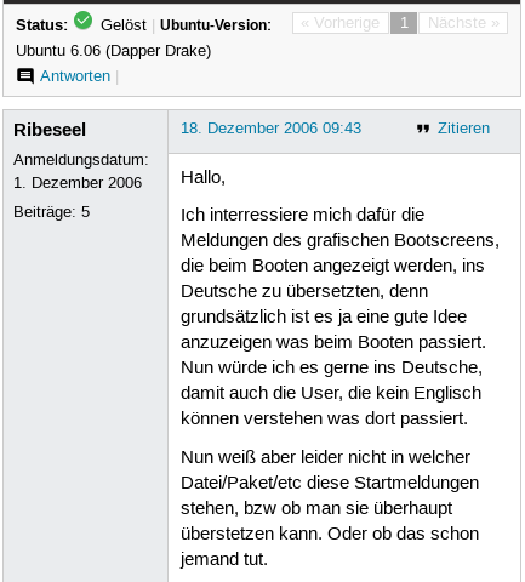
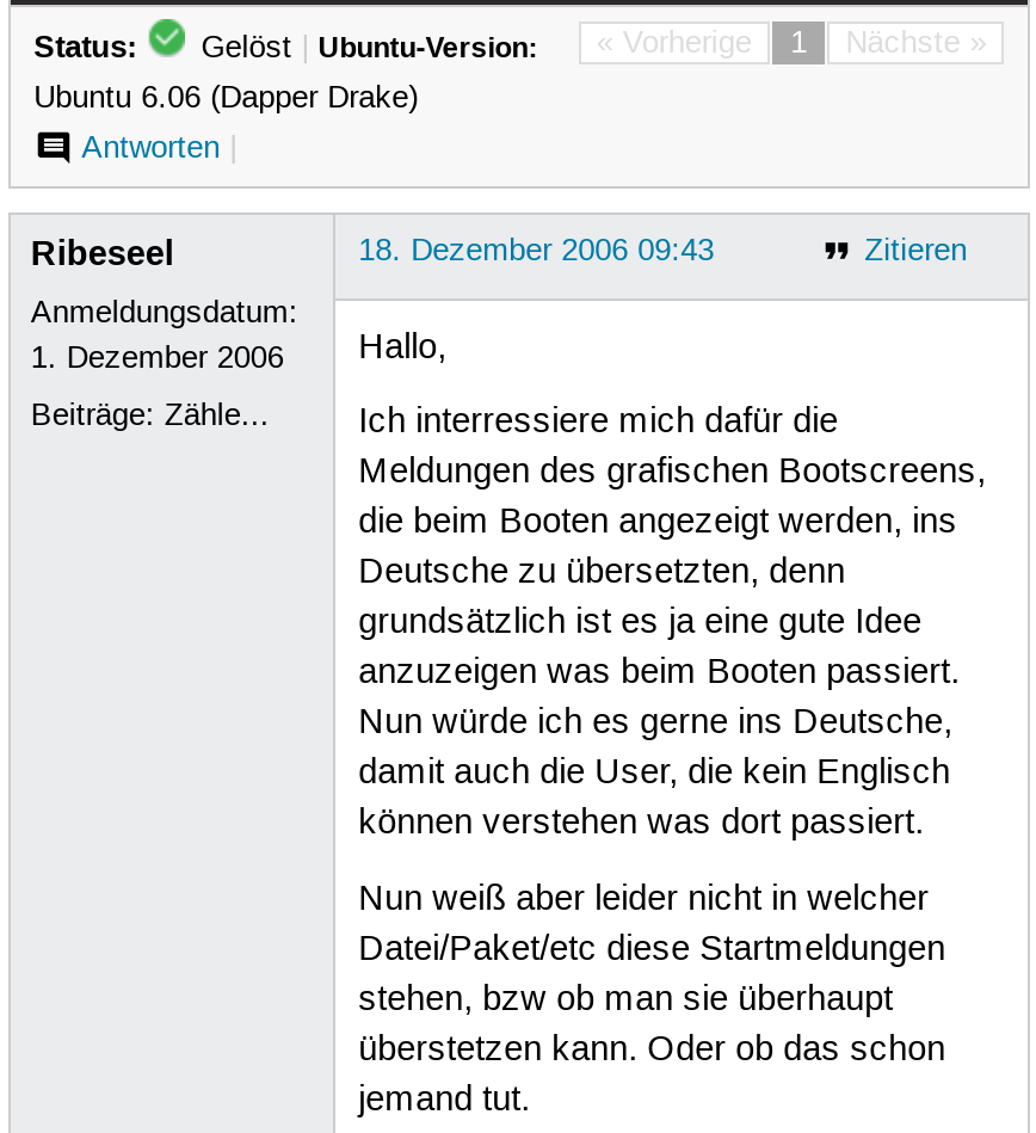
- Beiträge: 5
+ Beiträge: Zähle...
